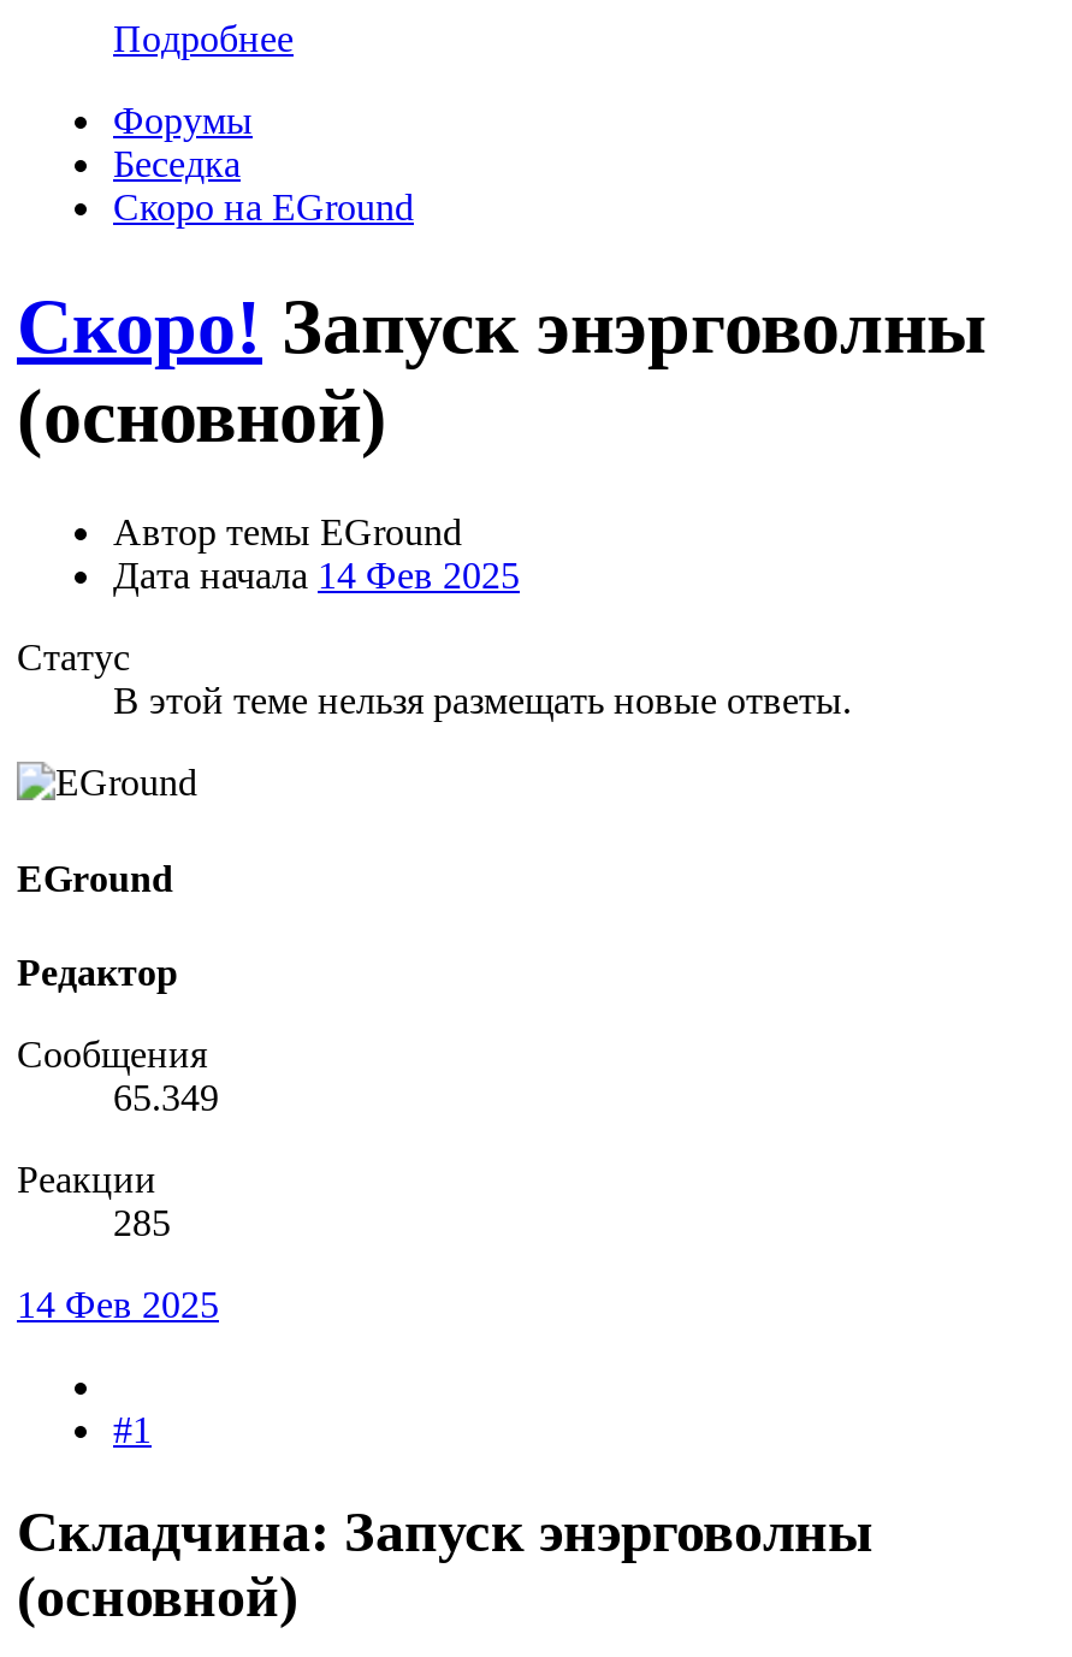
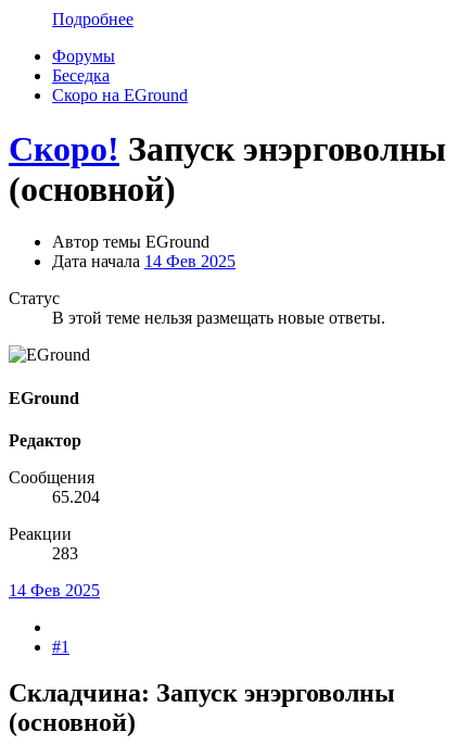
- 65.349
+ 65.204

- 285
+ 283
